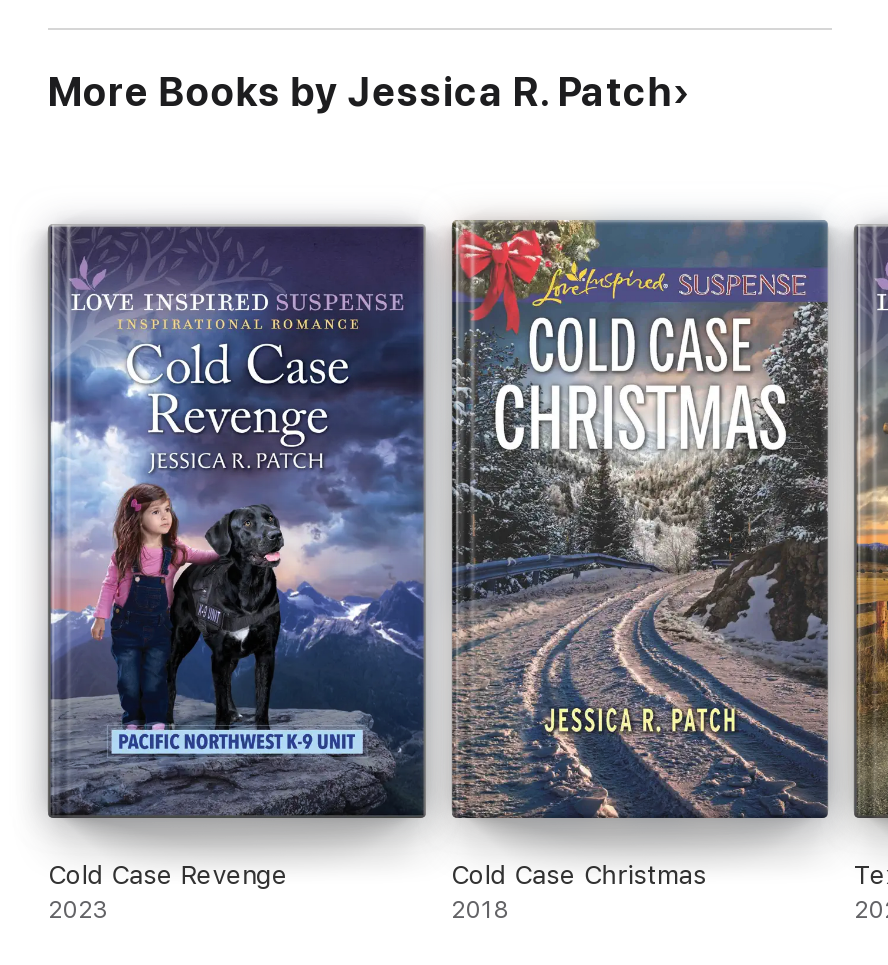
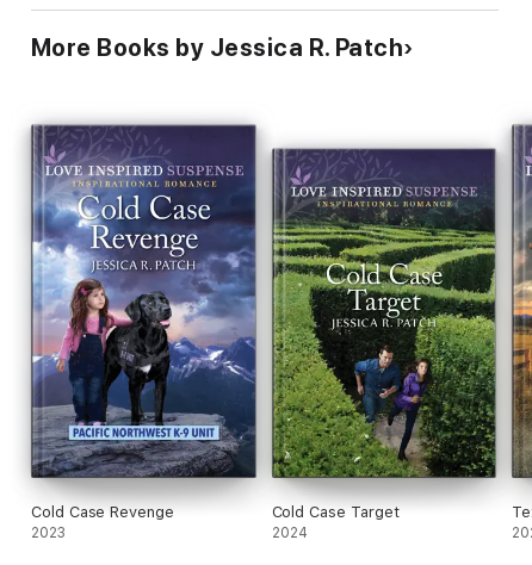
- [image]
- Cold Case Christmas
+ [image]
+ Cold Case Target

- 2018
+ 2024
